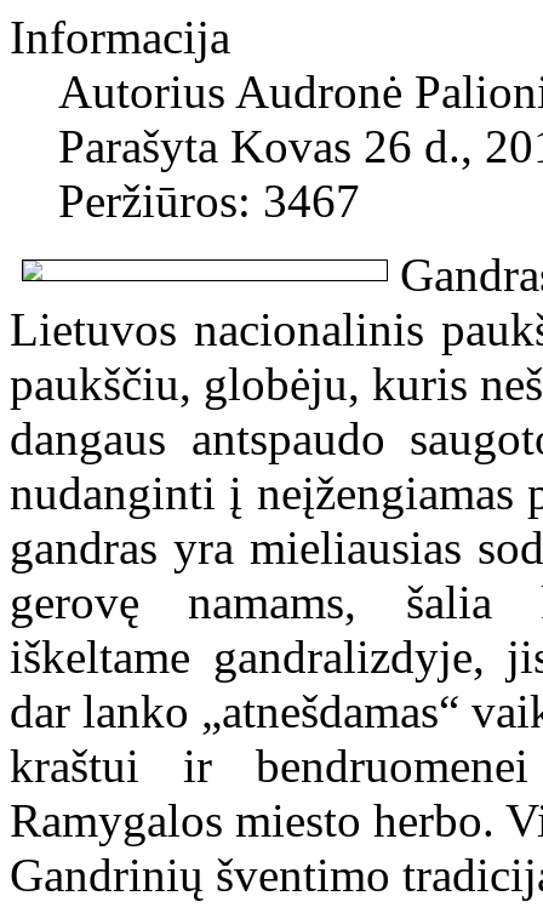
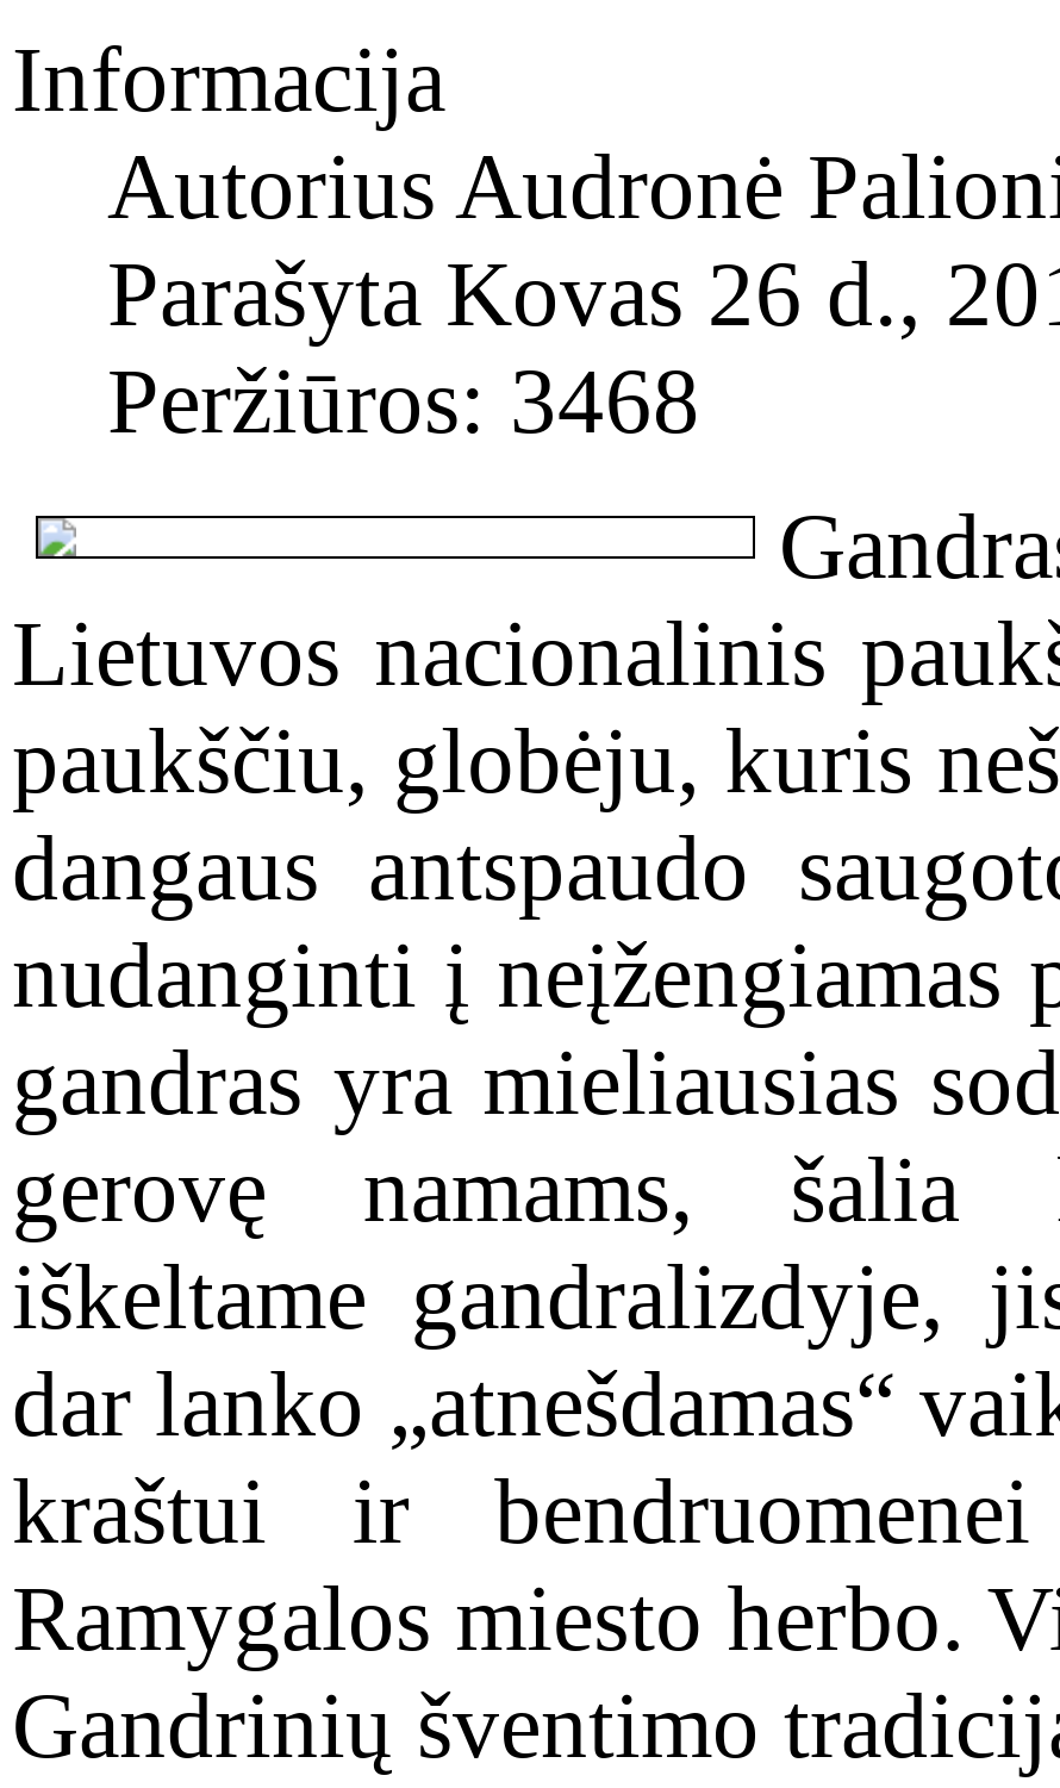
- Peržiūros: 3467
+ Peržiūros: 3468
